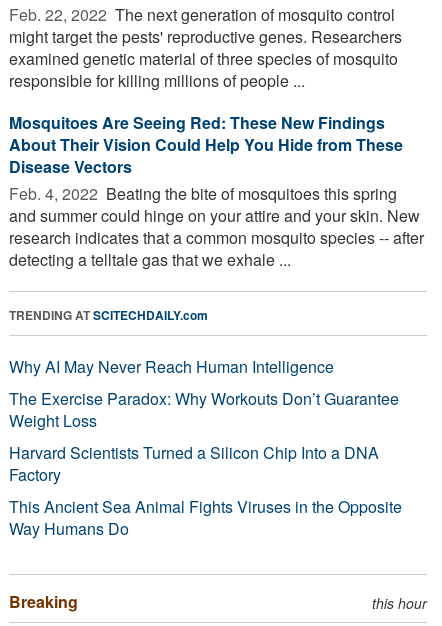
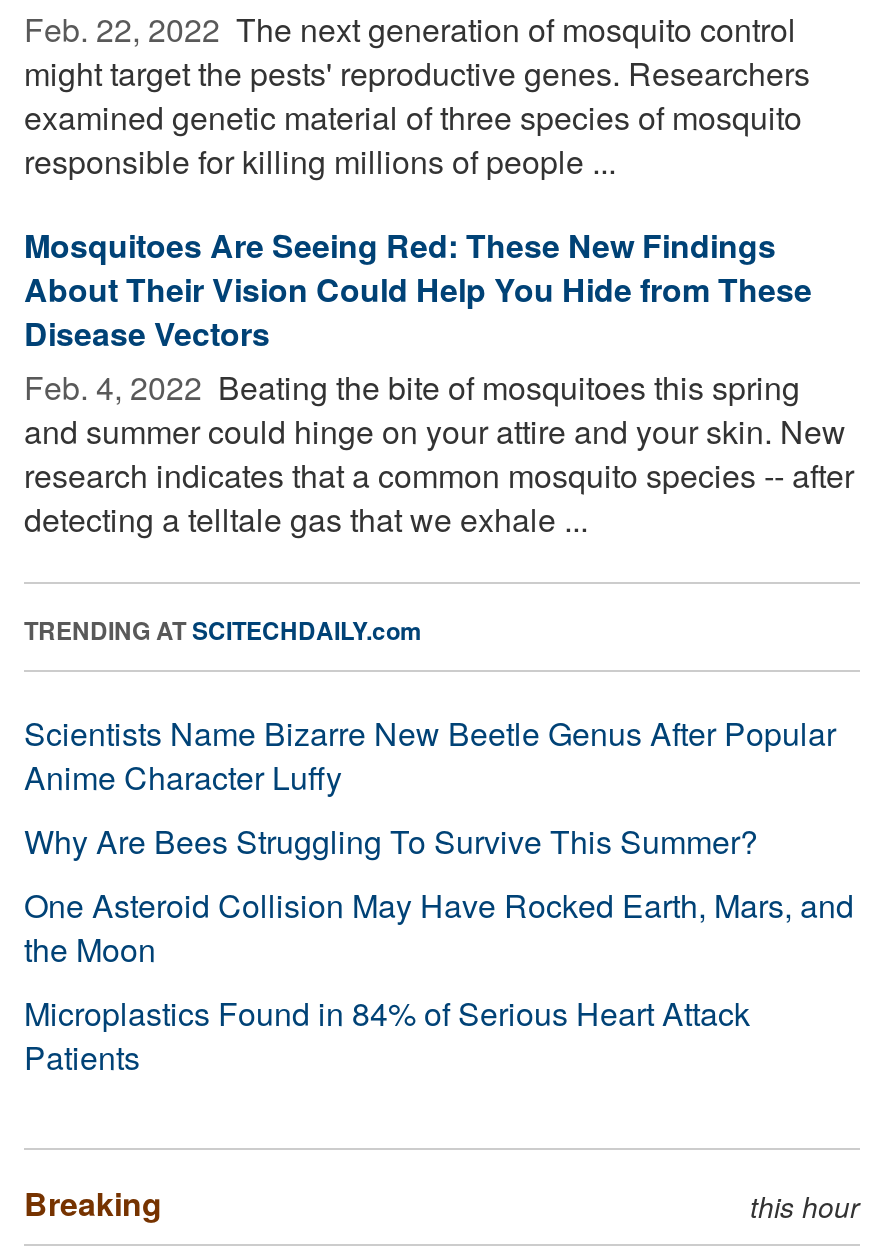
- Why AI May Never Reach Human Intelligence
- The Exercise Paradox: Why Workouts Don’t Guarantee
- Weight Loss
- Harvard Scientists Turned a Silicon Chip Into a DNA
- Factory
- This Ancient Sea Animal Fights Viruses in the Opposite
- Way Humans Do
+ Scientists Name Bizarre New Beetle Genus After Popular
+ Anime Character Luffy
+ Why Are Bees Struggling To Survive This Summer?
+ One Asteroid Collision May Have Rocked Earth, Mars, and
+ the Moon
+ Microplastics Found in 84% of Serious Heart Attack
+ Patients
